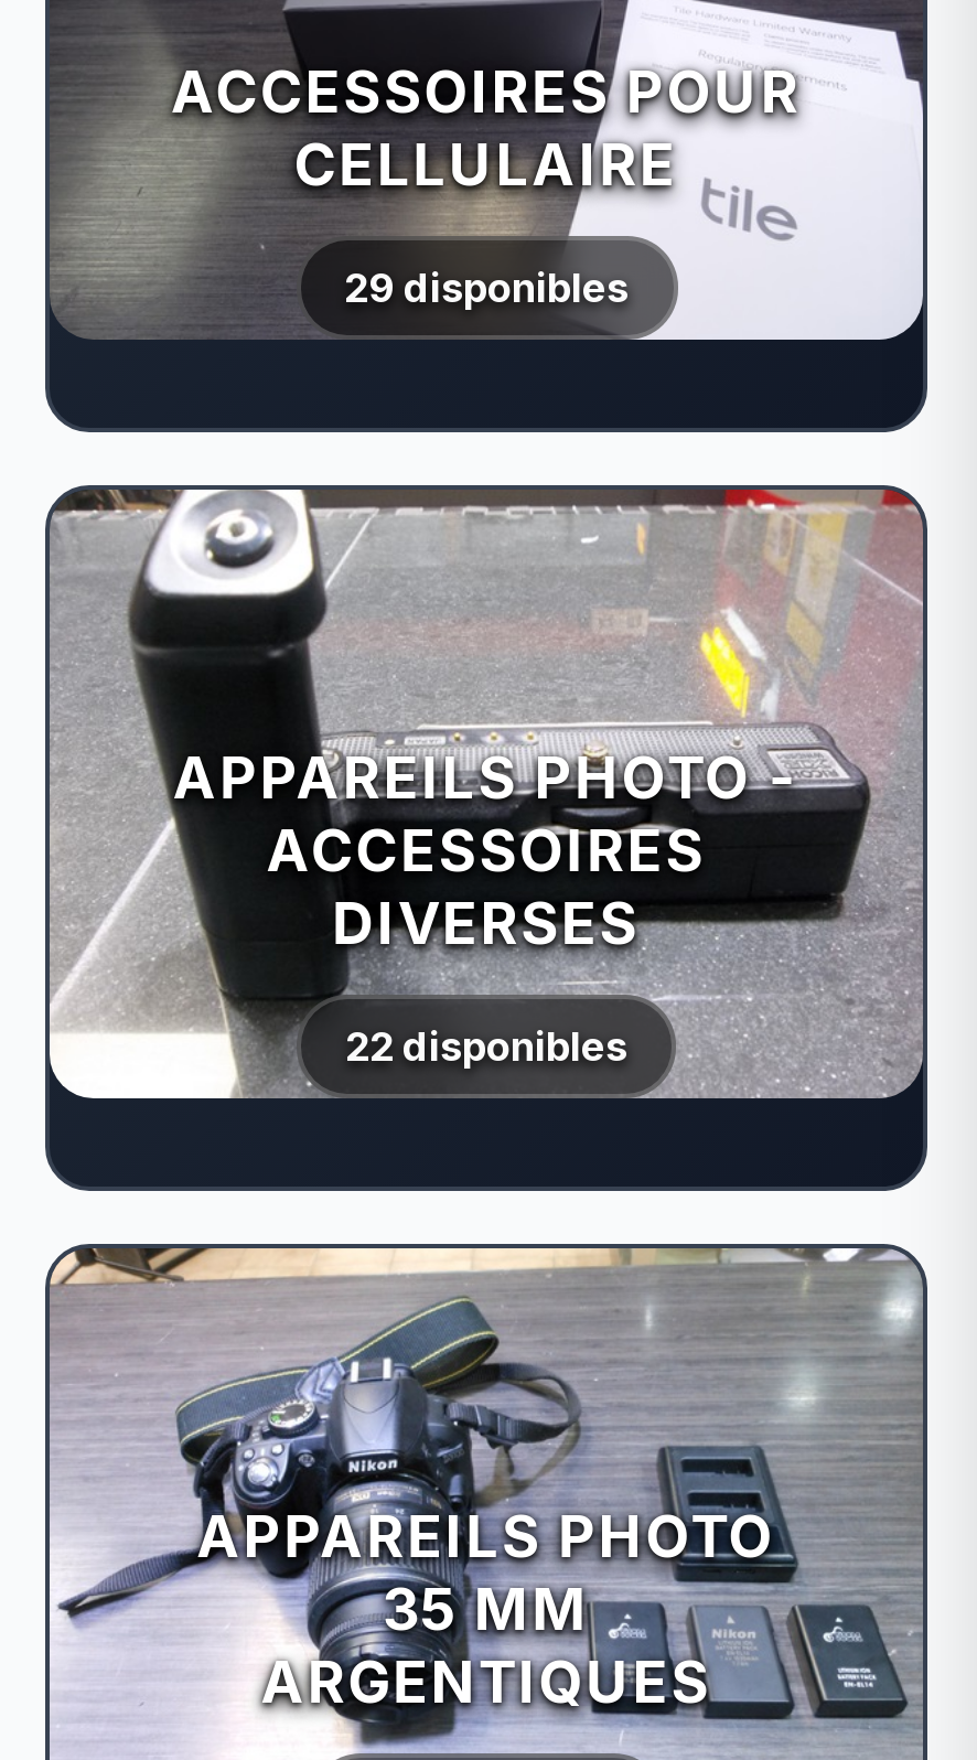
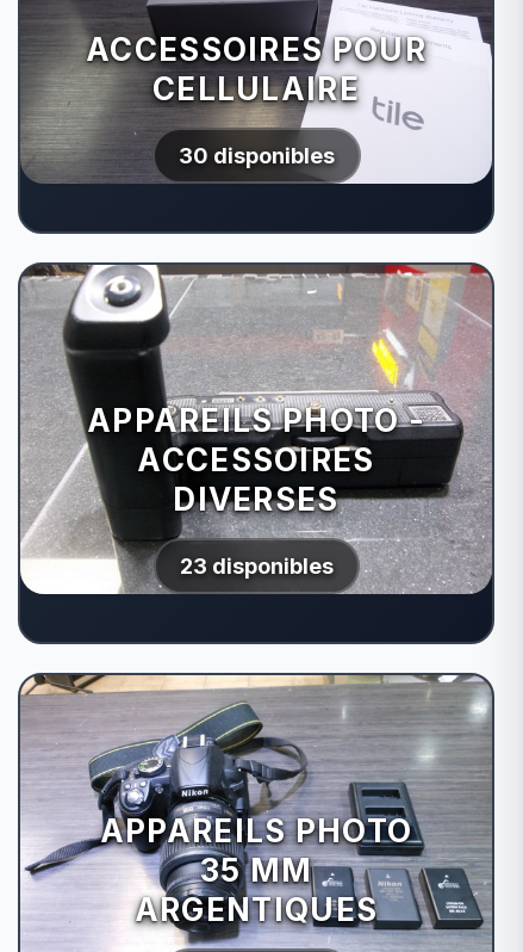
- 29 disponibles
+ 30 disponibles

- 22 disponibles
+ 23 disponibles
